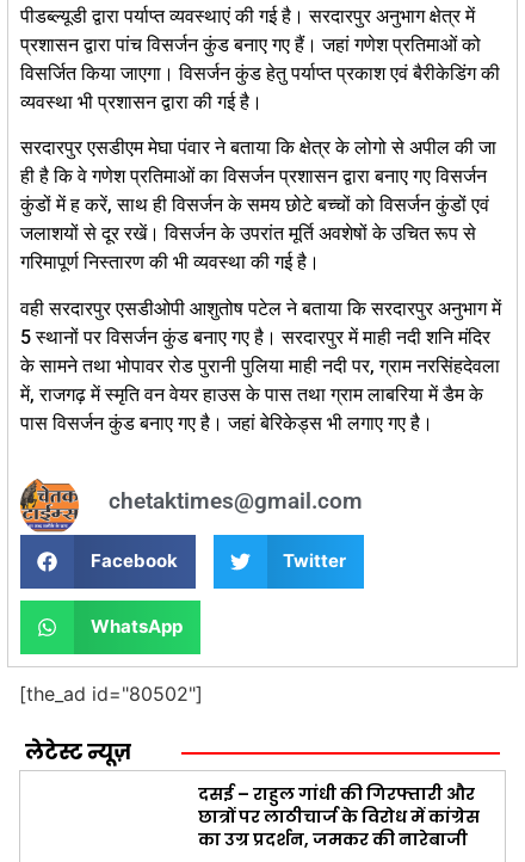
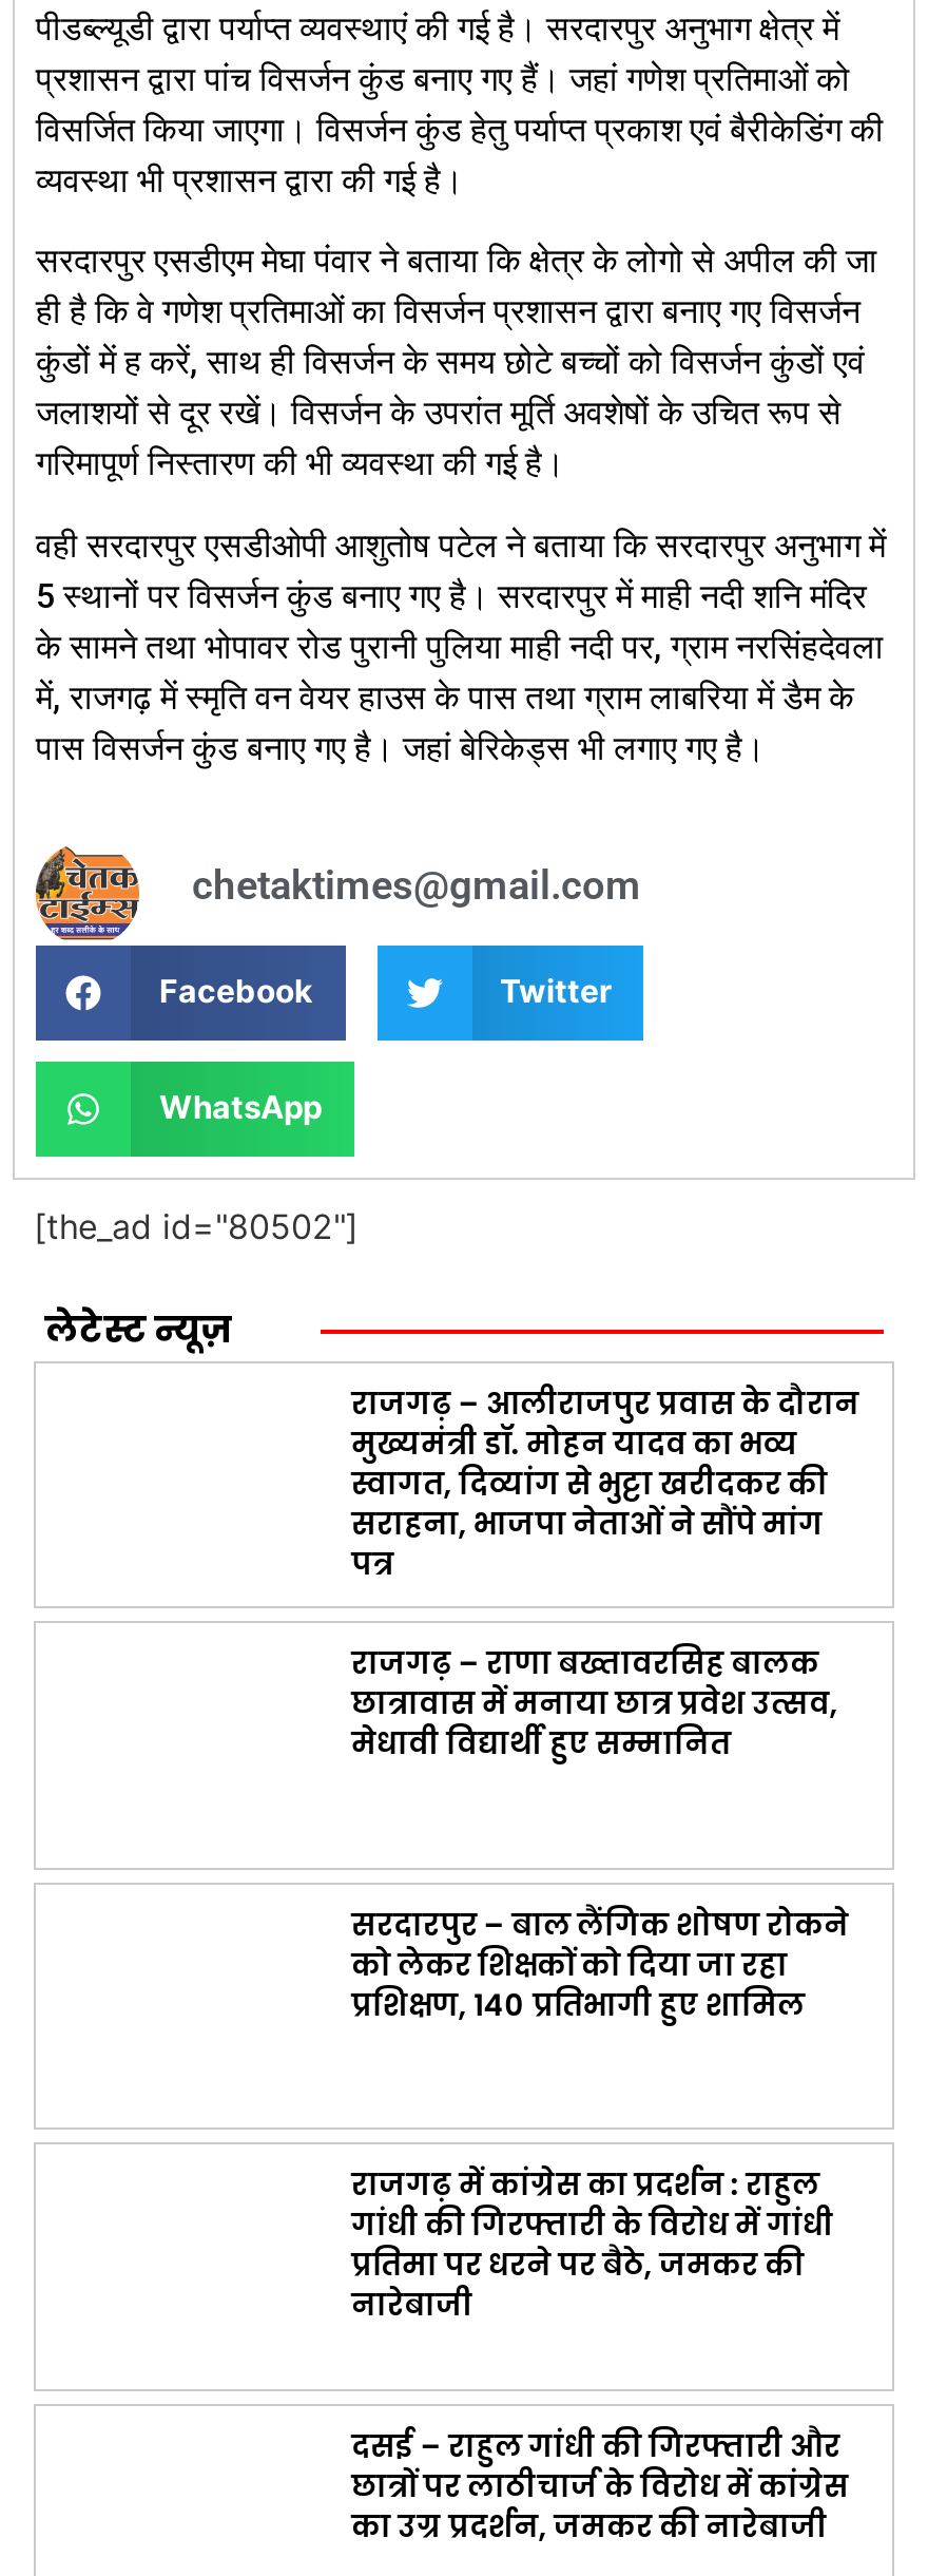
+ राजगढ़ – आलीराजपुर प्रवास के दौरान
+ मुख्यमंत्री डॉ. मोहन यादव का भव्य
+ स्वागत, दिव्यांग से भुट्टा खरीदकर की
+ सराहना, भाजपा नेताओं ने सौंपे मांग
+ पत्र
+ राजगढ़ – राणा बख्तावरसिह बालक
+ छात्रावास में मनाया छात्र प्रवेश उत्सव,
+ मेधावी विद्यार्थी हुए सम्मानित

+ सरदारपुर – बाल लैंगिक शोषण रोकने
+ को लेकर शिक्षकों को दिया जा रहा
+ प्रशिक्षण, 140 प्रतिभागी हुए शामिल

+ राजगढ़ में कांग्रेस का प्रदर्शन : राहुल
+ गांधी की गिरफ्तारी के विरोध में गांधी
+ प्रतिमा पर धरने पर बैठे, जमकर की
+ नारेबाजी
